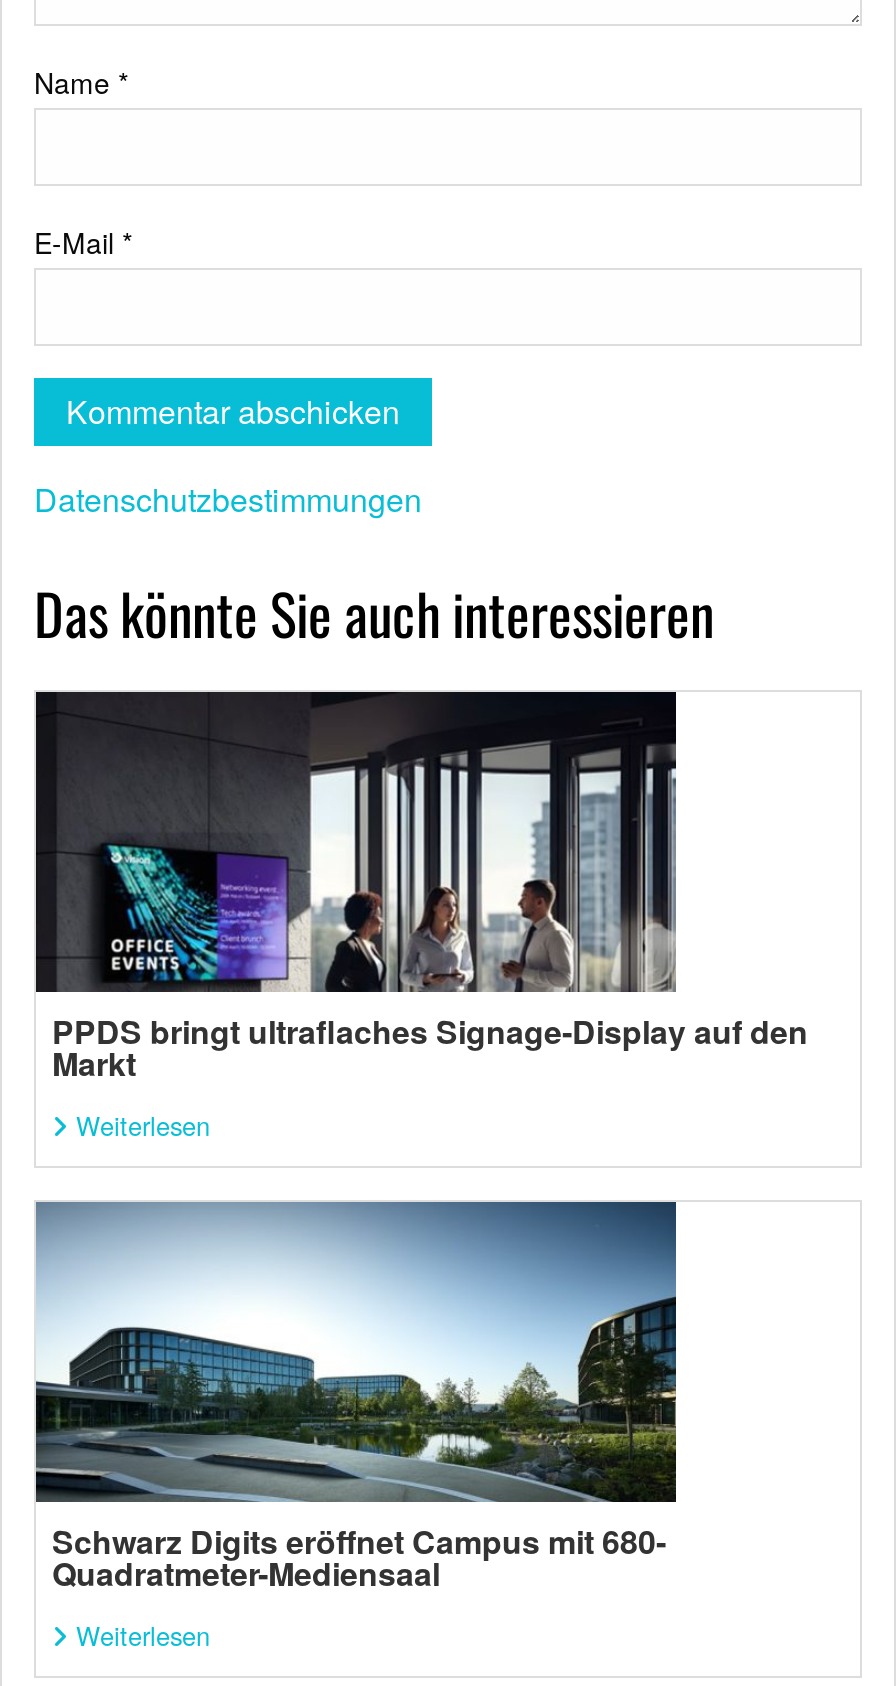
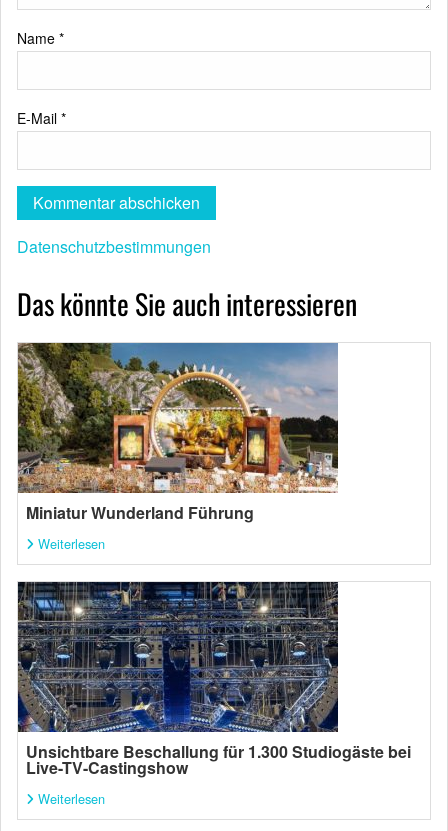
- [image]
- PPDS bringt ultraflaches Signage-Display auf den
- Markt
+ [image]
+ Miniatur Wunderland Führung

- [image]
- Schwarz Digits eröffnet Campus mit 680-
- Quadratmeter-Mediensaal
+ [image]
+ Unsichtbare Beschallung für 1.300 Studiogäste bei
+ Live-TV-Castingshow
